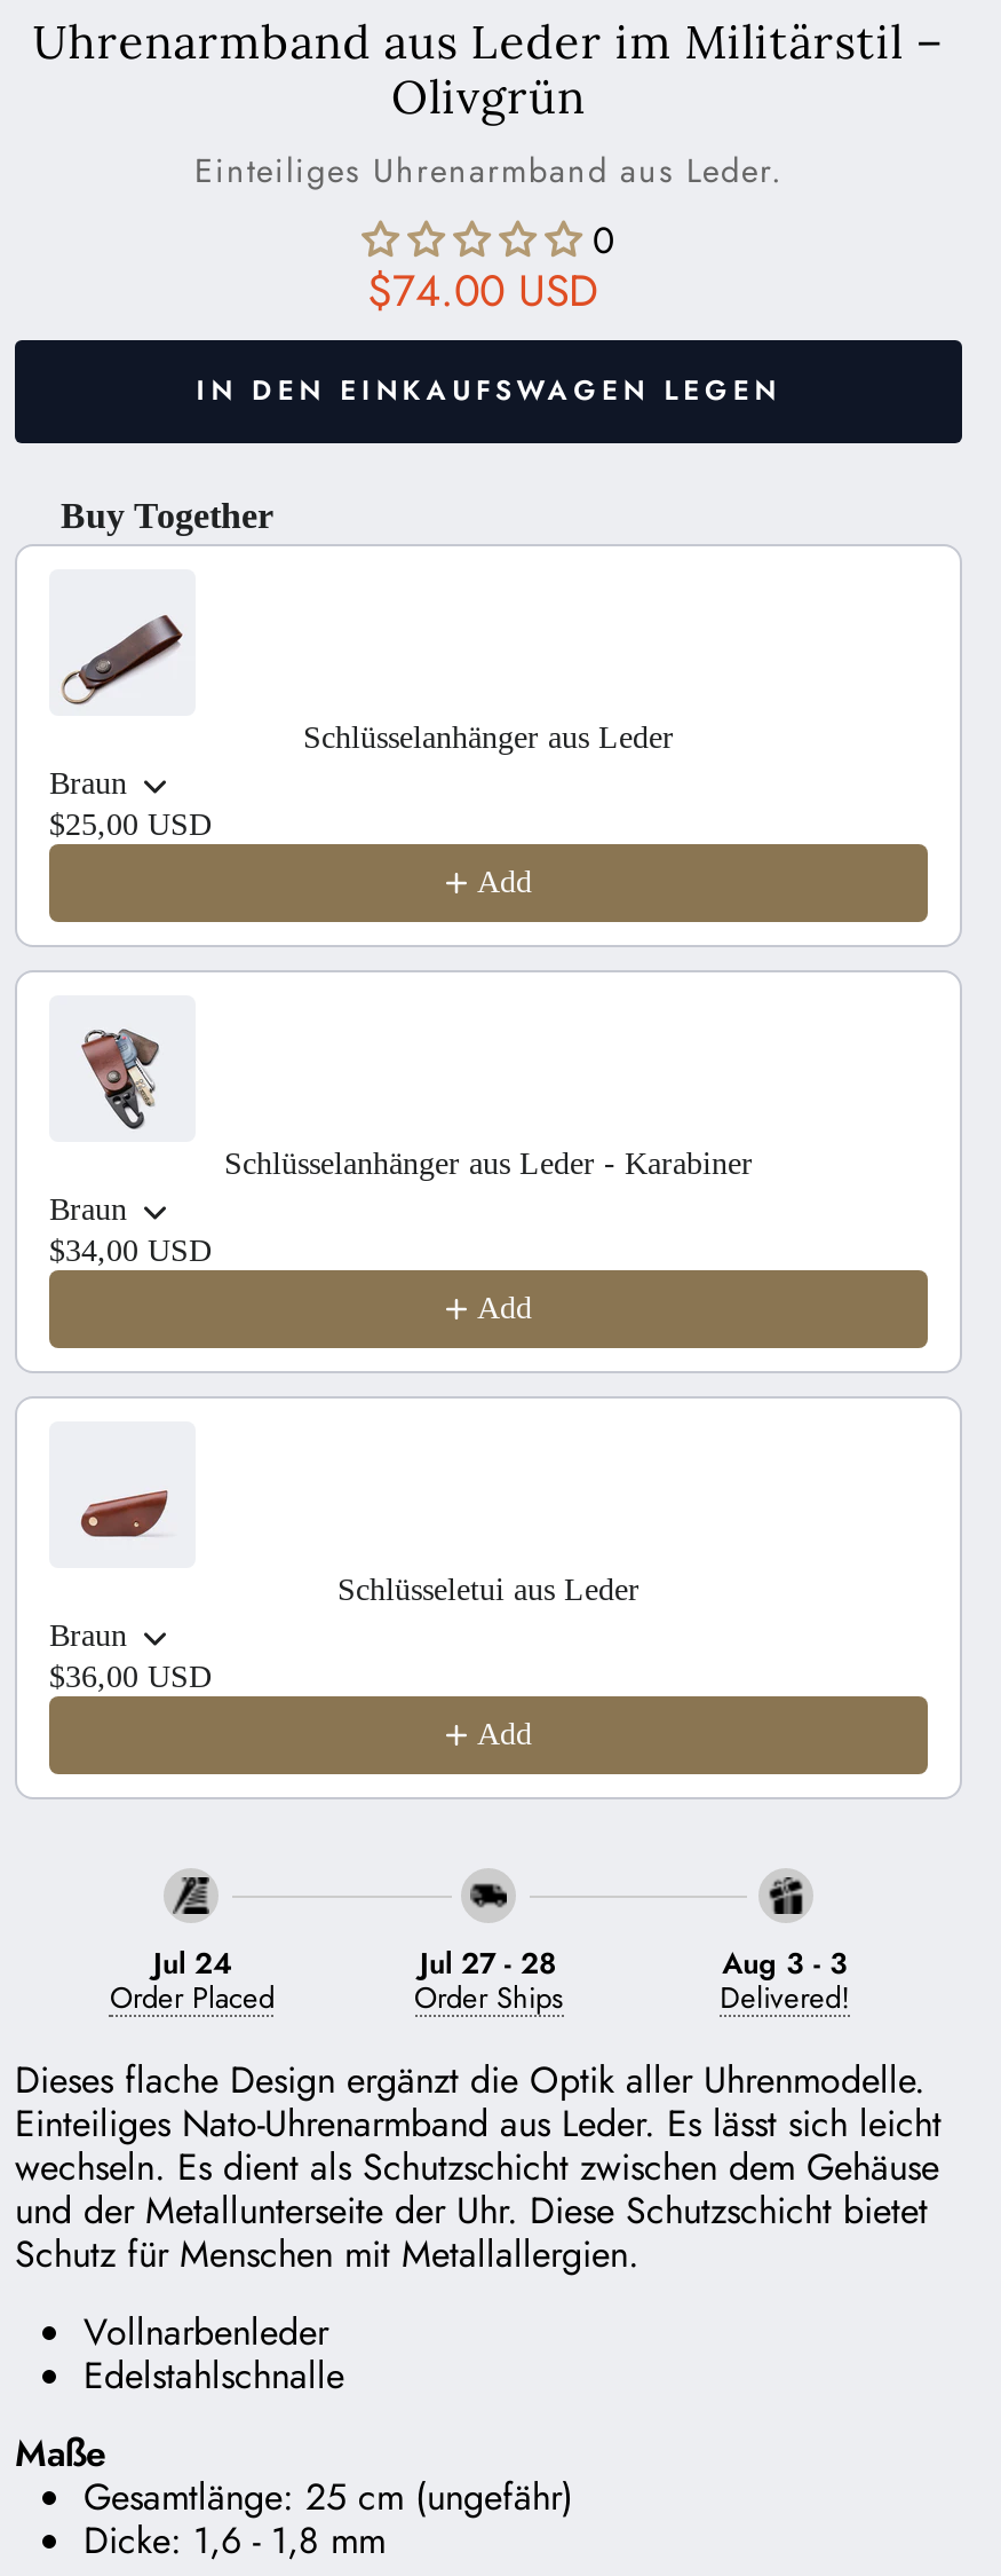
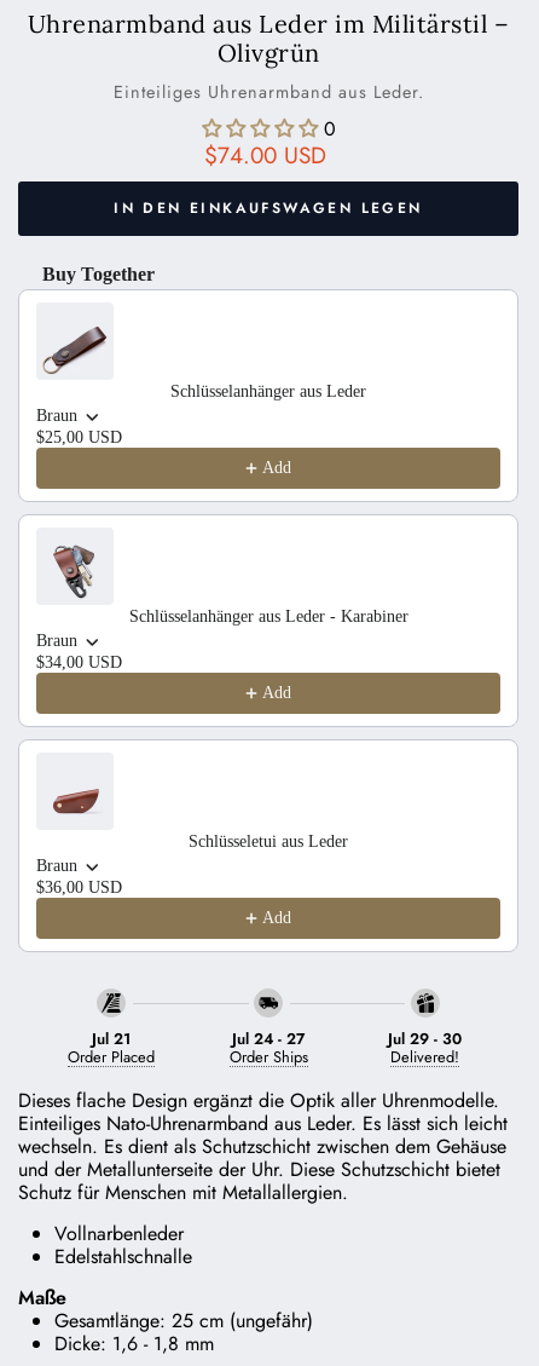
- Jul 24
+ Jul 21

- Jul 27 - 28
+ Jul 24 - 27

- Aug 3 - 3
+ Jul 29 - 30
